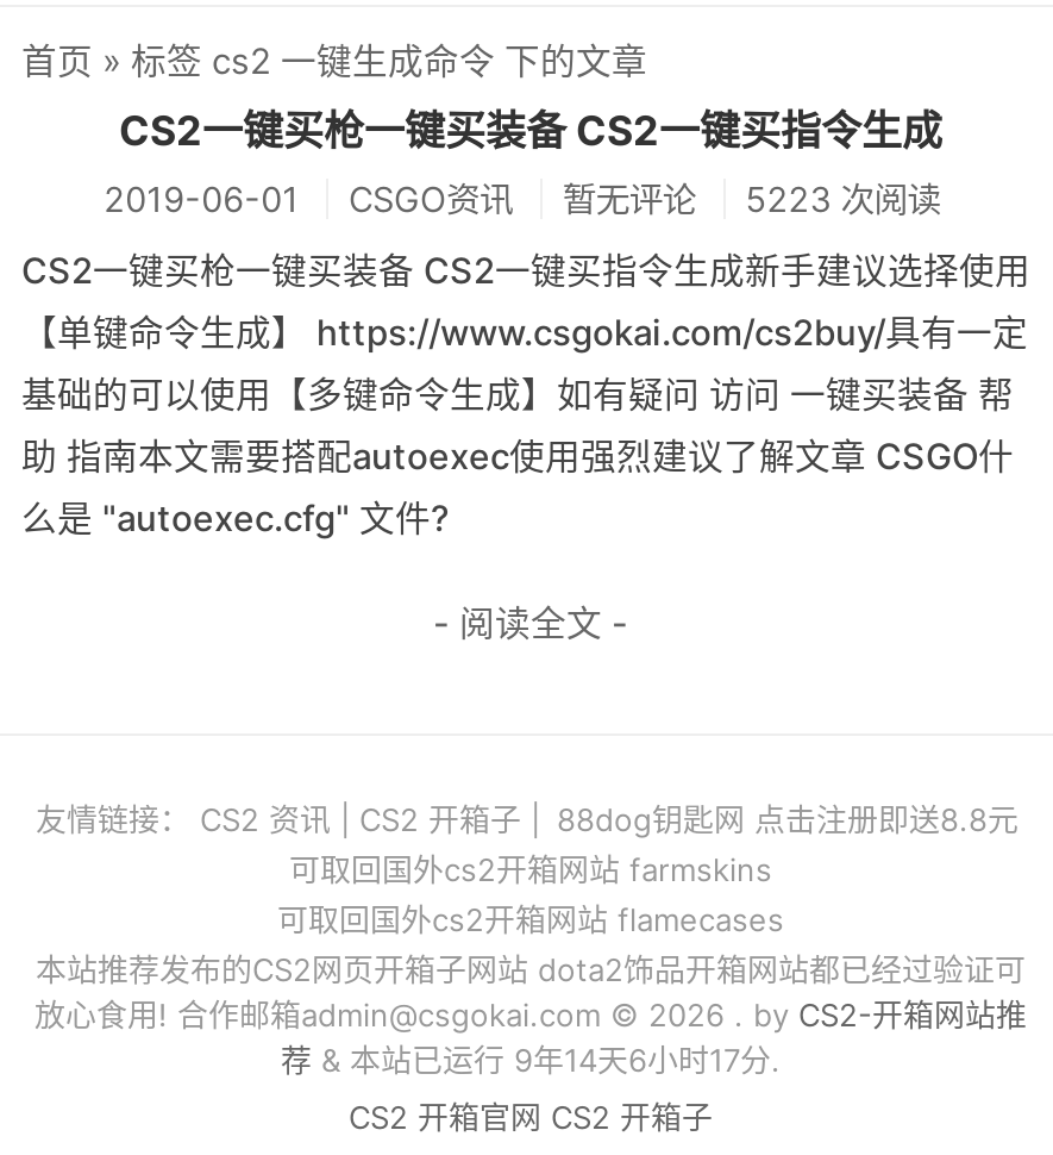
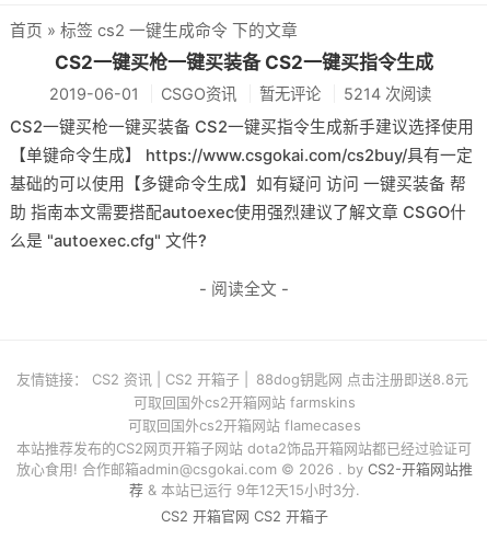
- 5223 次阅读
+ 5214 次阅读

- 荐& 本站已运行 9年14天6小时17分.
+ 荐& 本站已运行 9年12天15小时3分.
